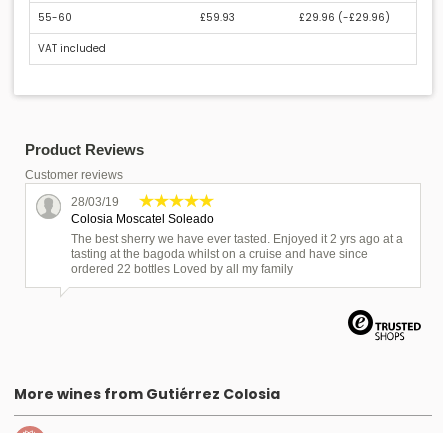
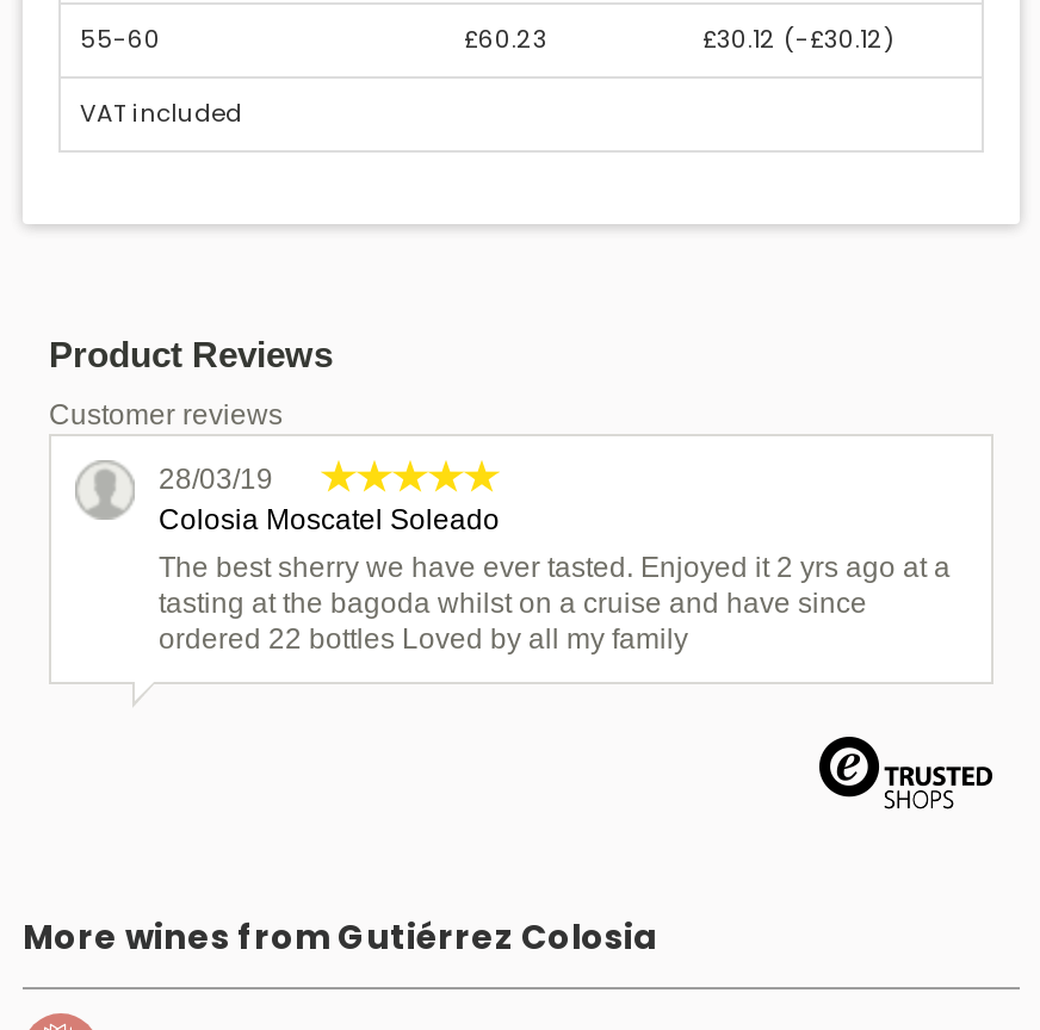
- £59.93
+ £60.23

- £29.96 (-£29.96)
+ £30.12 (-£30.12)
